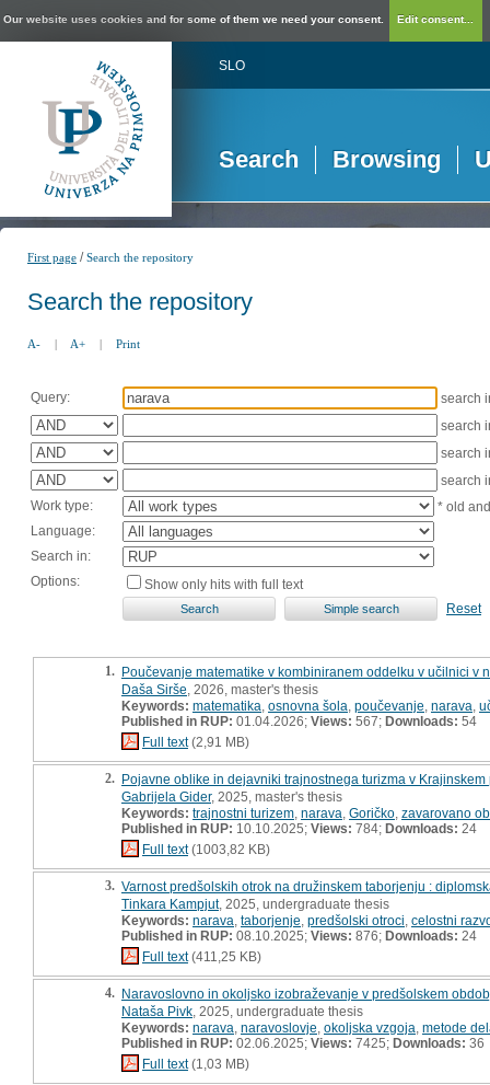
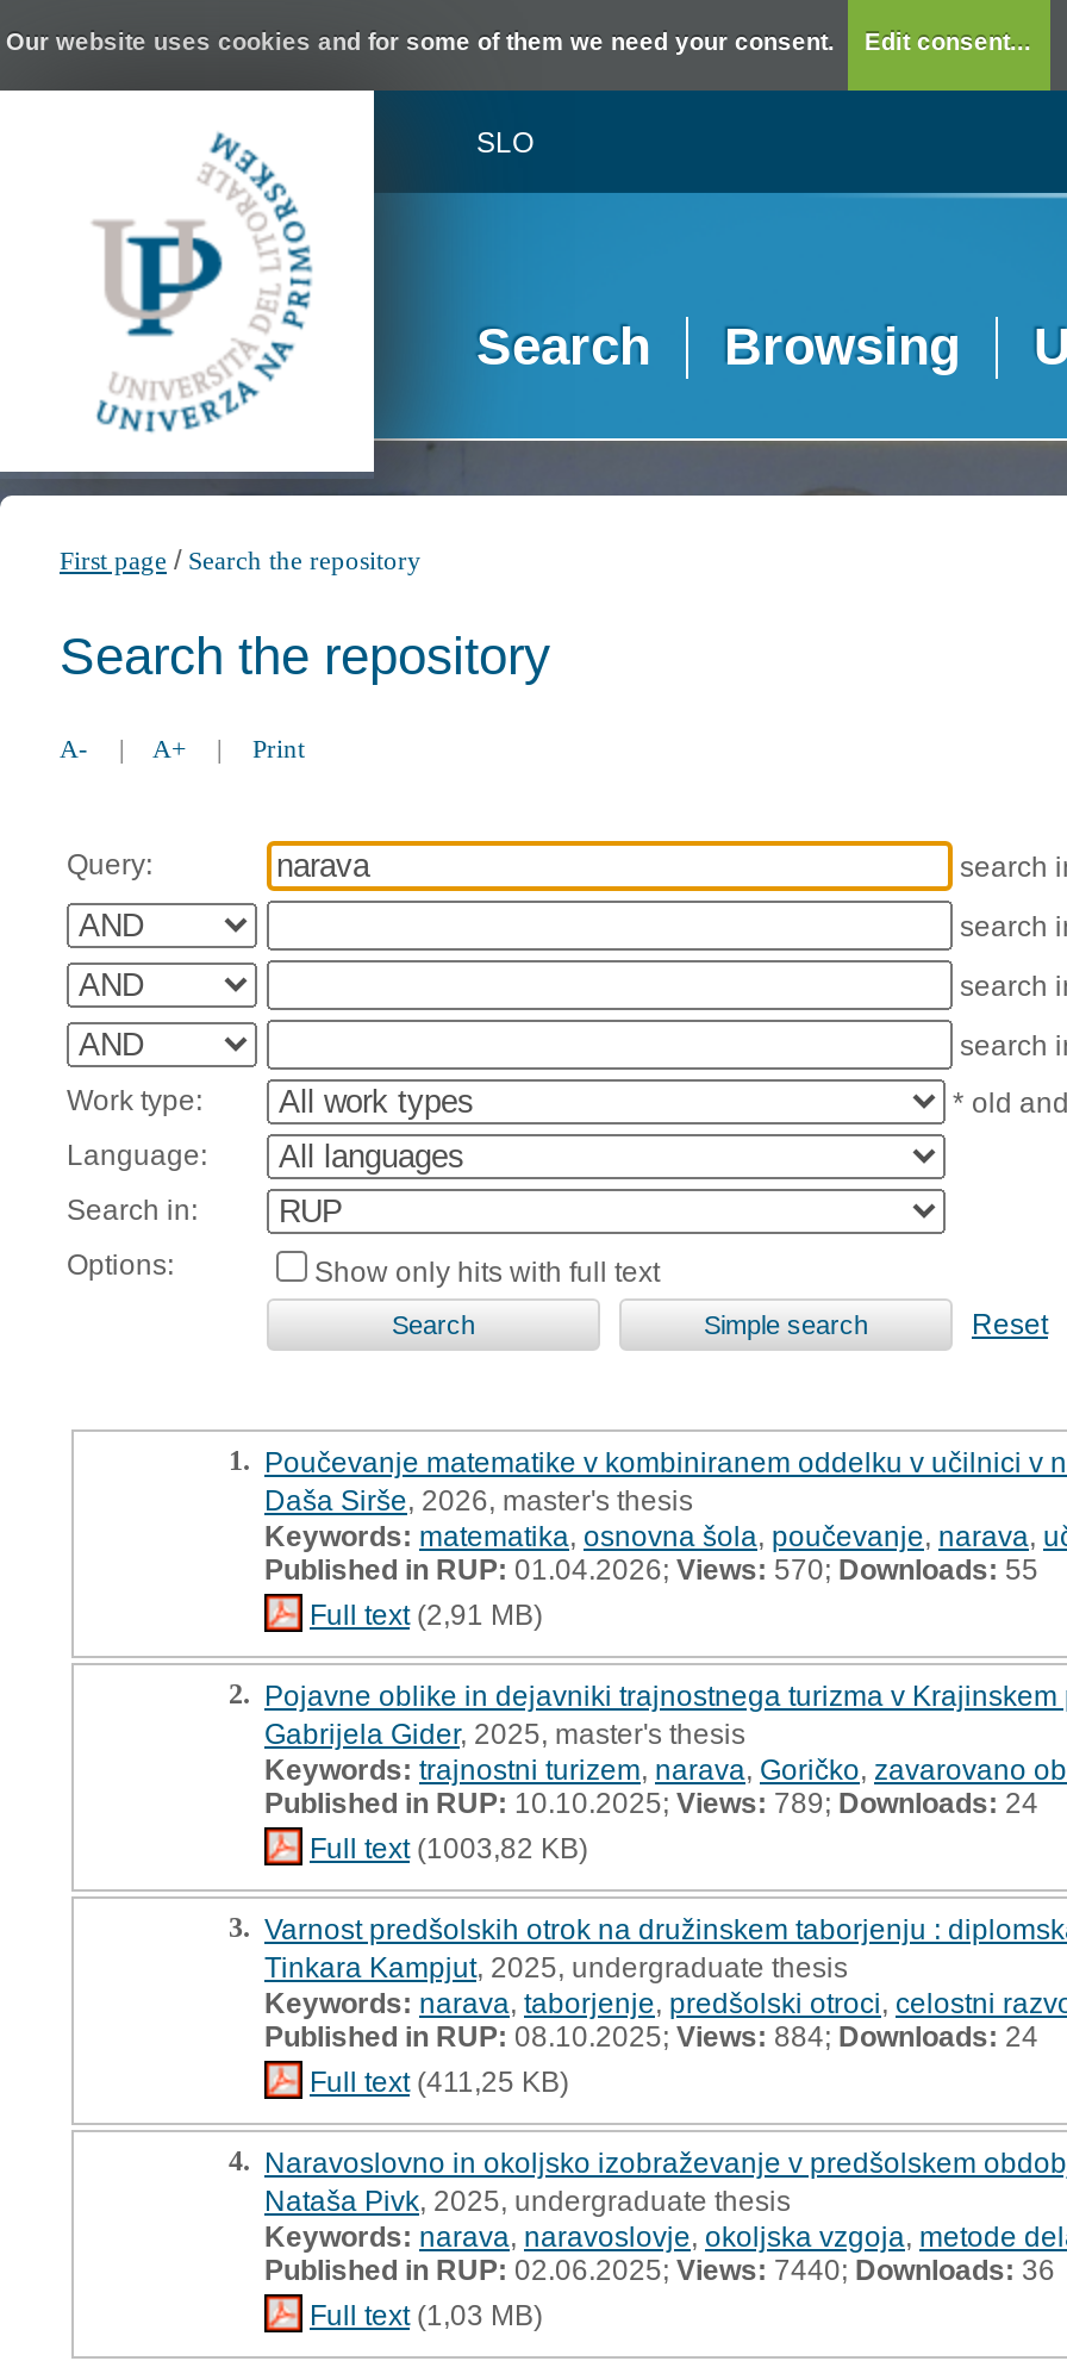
- Published in RUP:01.04.2026;Views: 567;Downloads:54
+ Published in RUP:01.04.2026;Views: 570;Downloads:55

- Published in RUP:10.10.2025;Views:784;Downloads:24
+ Published in RUP:10.10.2025;Views:789;Downloads:24

- Published in RUP: 08.10.2025;Views:876;Downloads:24
+ Published in RUP: 08.10.2025;Views:884;Downloads:24

- Published in RUP: 02.06.2025;Views:7425;Downloads:36
+ Published in RUP: 02.06.2025;Views:7440;Downloads:36
